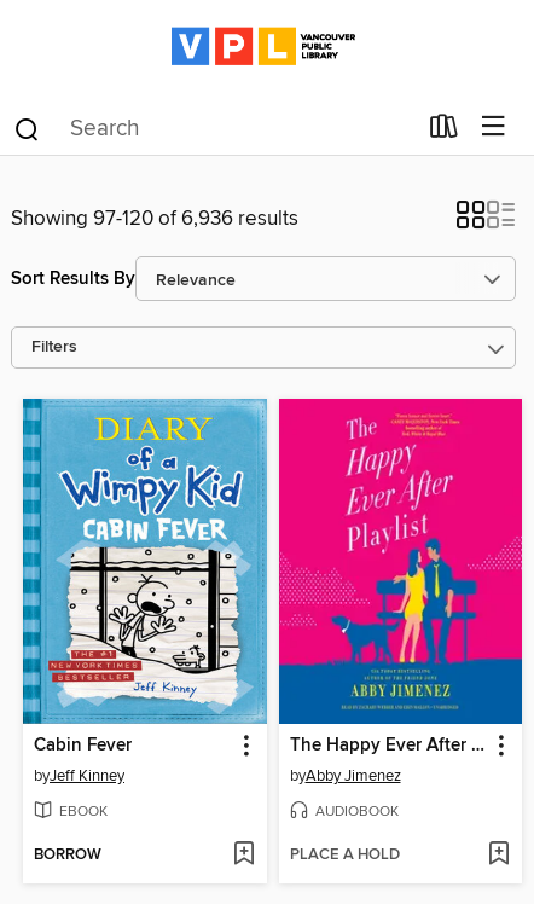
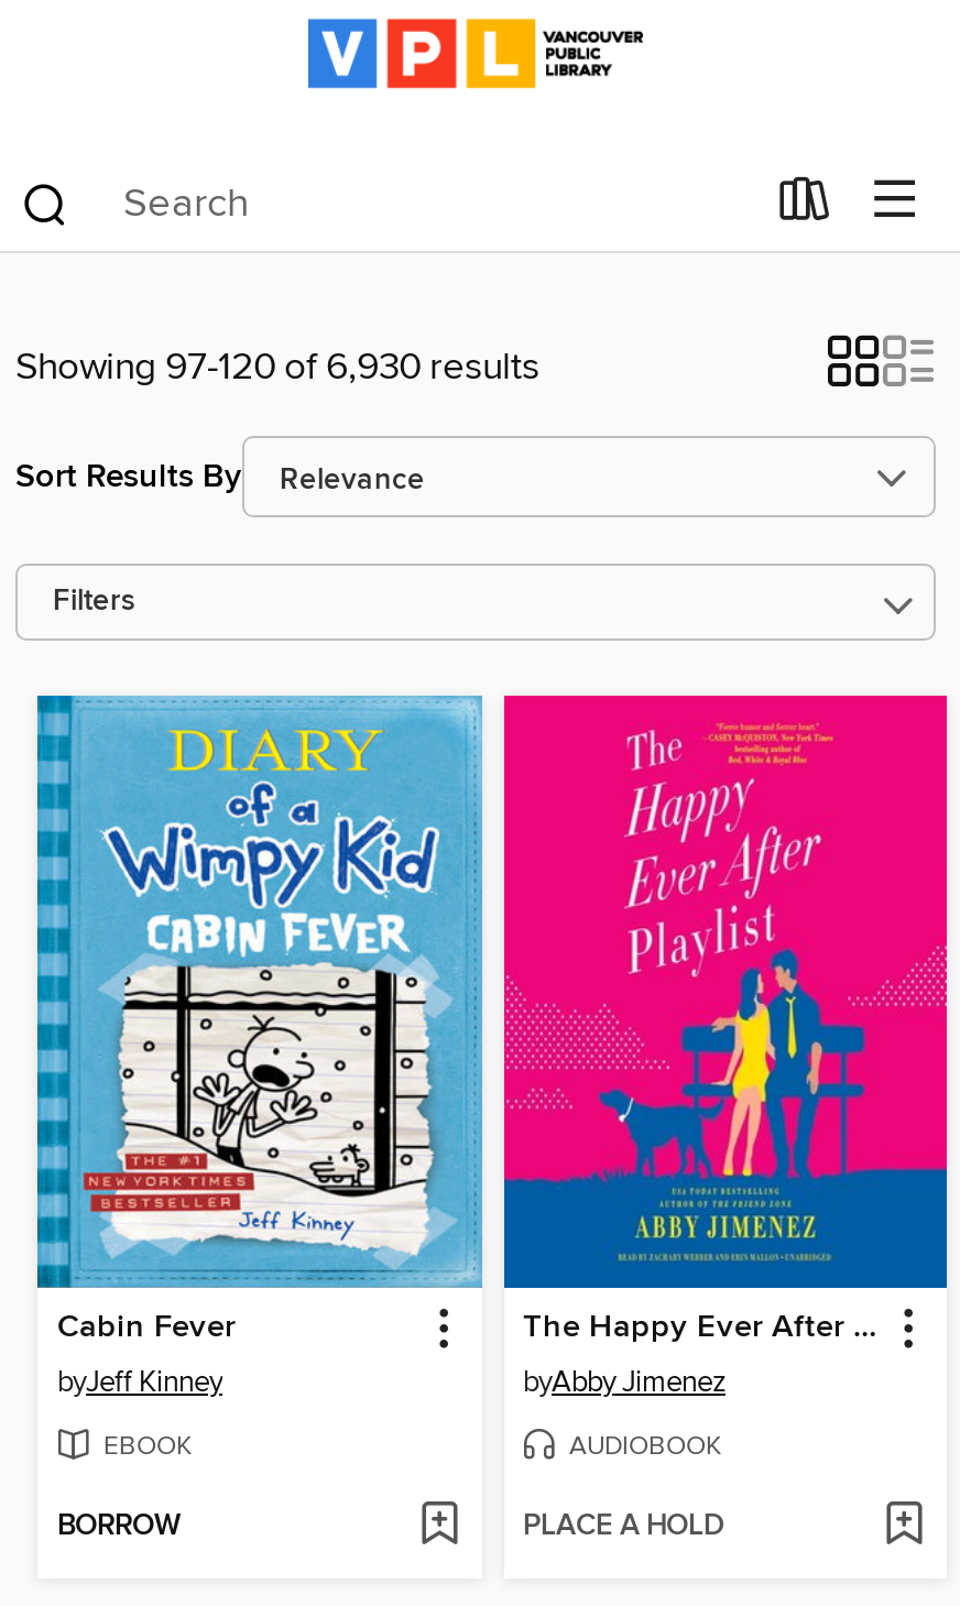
- Showing 97-120 of 6,936 results
+ Showing 97-120 of 6,930 results
